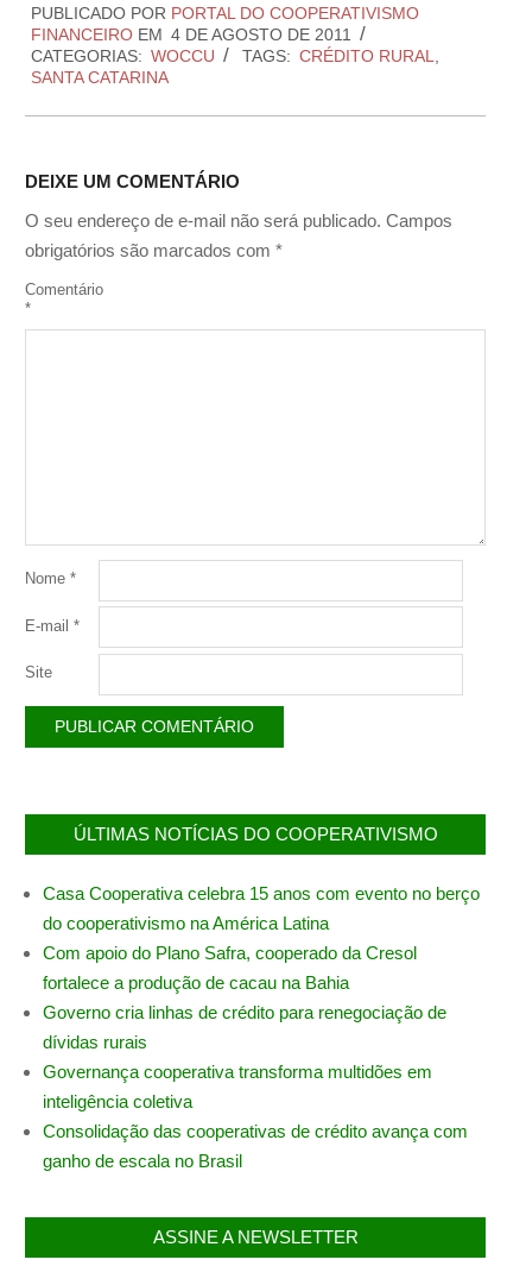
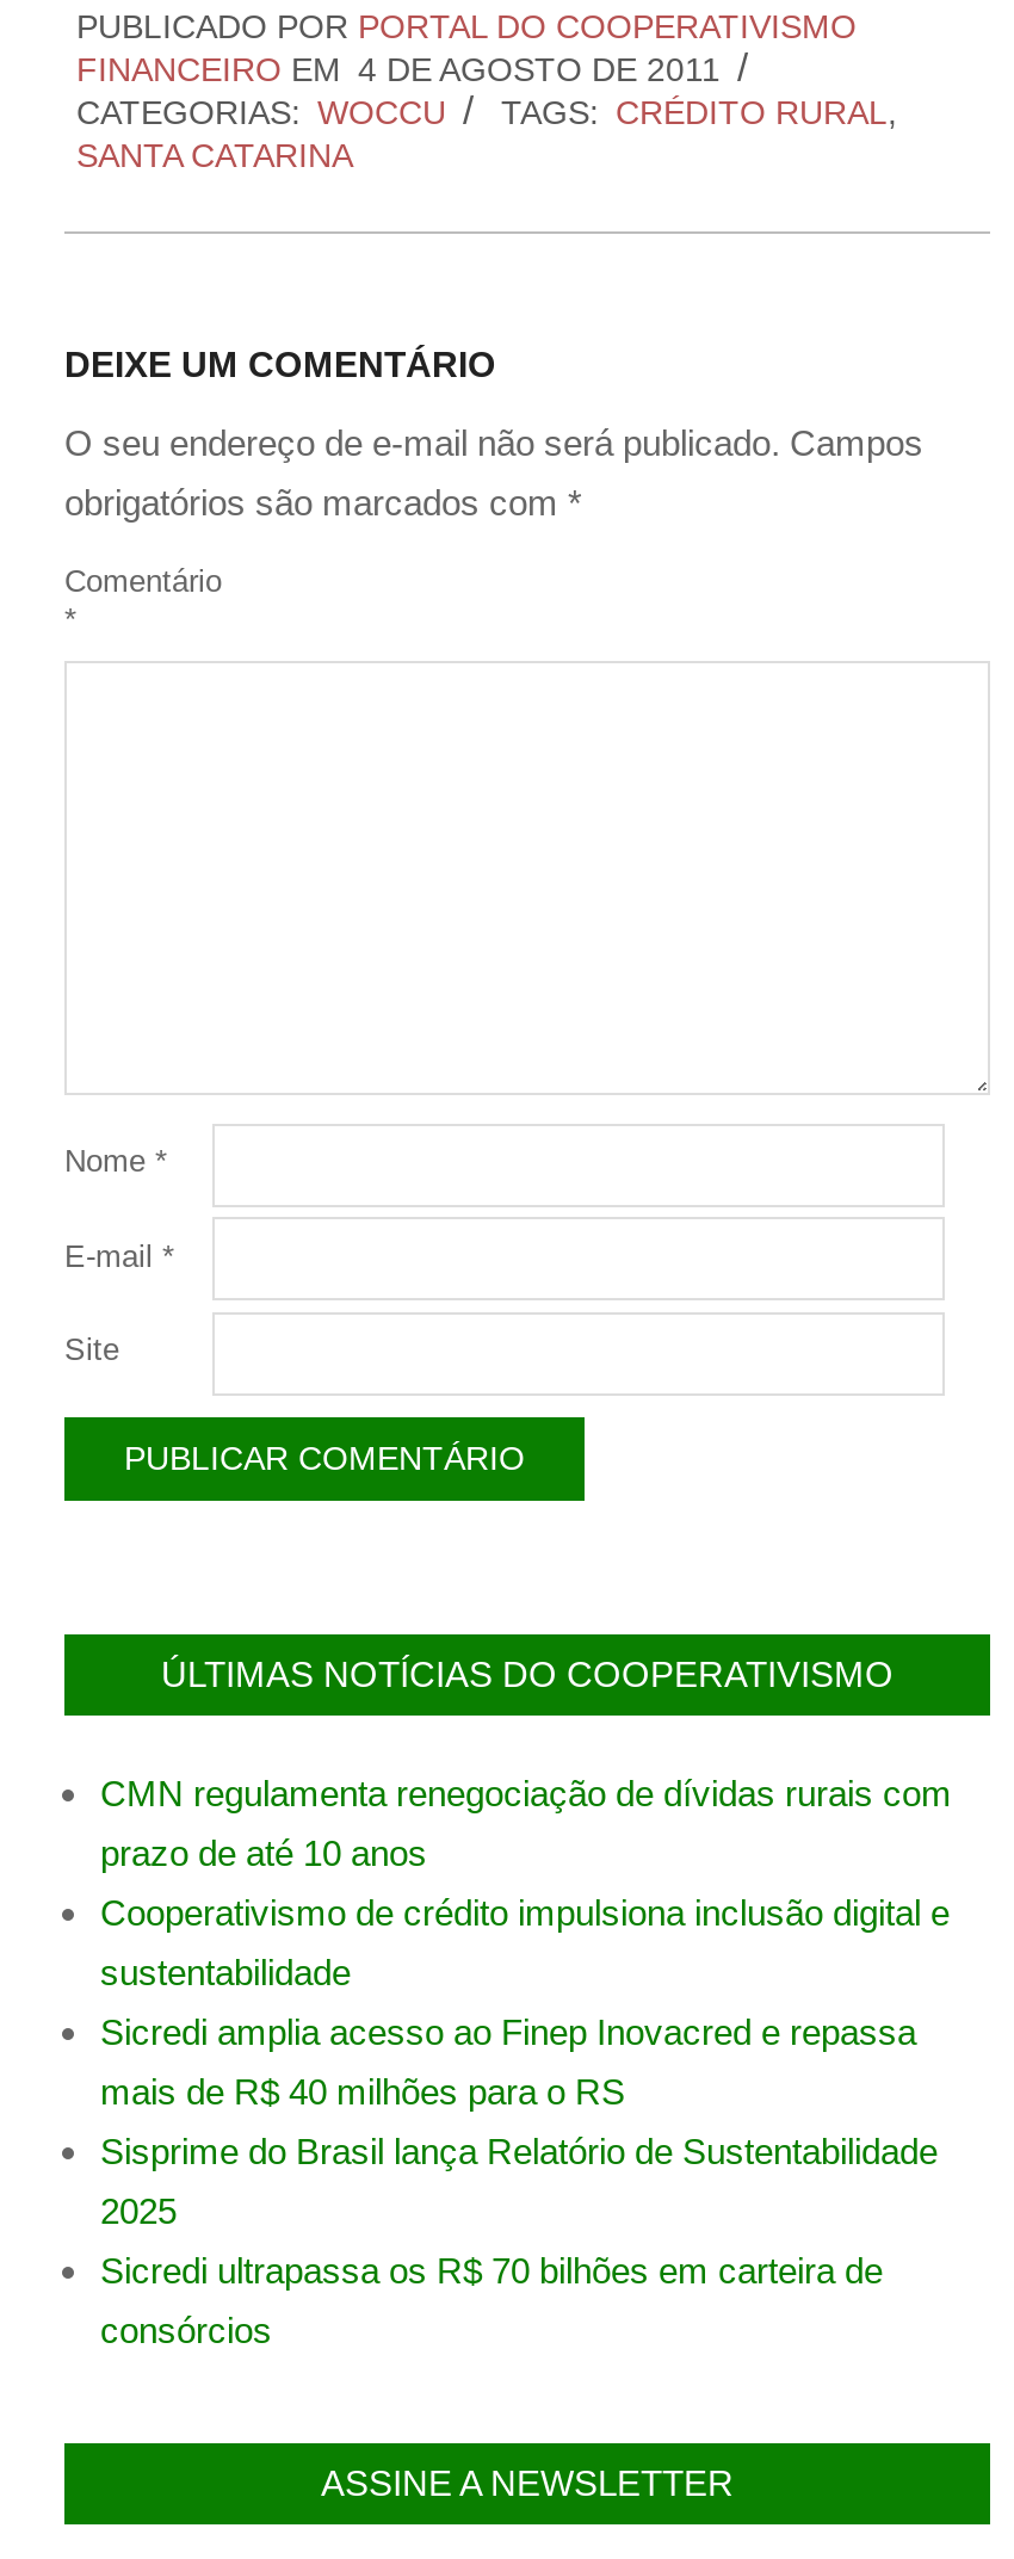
- Casa Cooperativa celebra 15 anos com evento no berço
+ CMN regulamenta renegociação de dívidas rurais com

- do cooperativismo na América Latina
+ prazo de até 10 anos

- Com apoio do Plano Safra, cooperado da Cresol
+ Cooperativismo de crédito impulsiona inclusão digital e

- fortalece a produção de cacau na Bahia
+ sustentabilidade

- Governo cria linhas de crédito para renegociação de
+ Sicredi amplia acesso ao Finep Inovacred e repassa

- dívidas rurais
+ mais de R$ 40 milhões para o RS

- Governança cooperativa transforma multidões em
+ Sisprime do Brasil lança Relatório de Sustentabilidade

- inteligência coletiva
+ 2025

- Consolidação das cooperativas de crédito avança com
+ Sicredi ultrapassa os R$ 70 bilhões em carteira de

- ganho de escala no Brasil
+ consórcios
